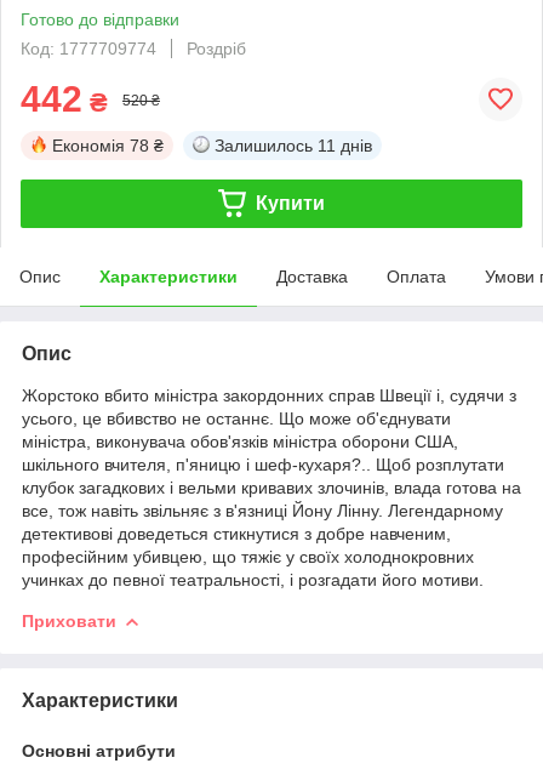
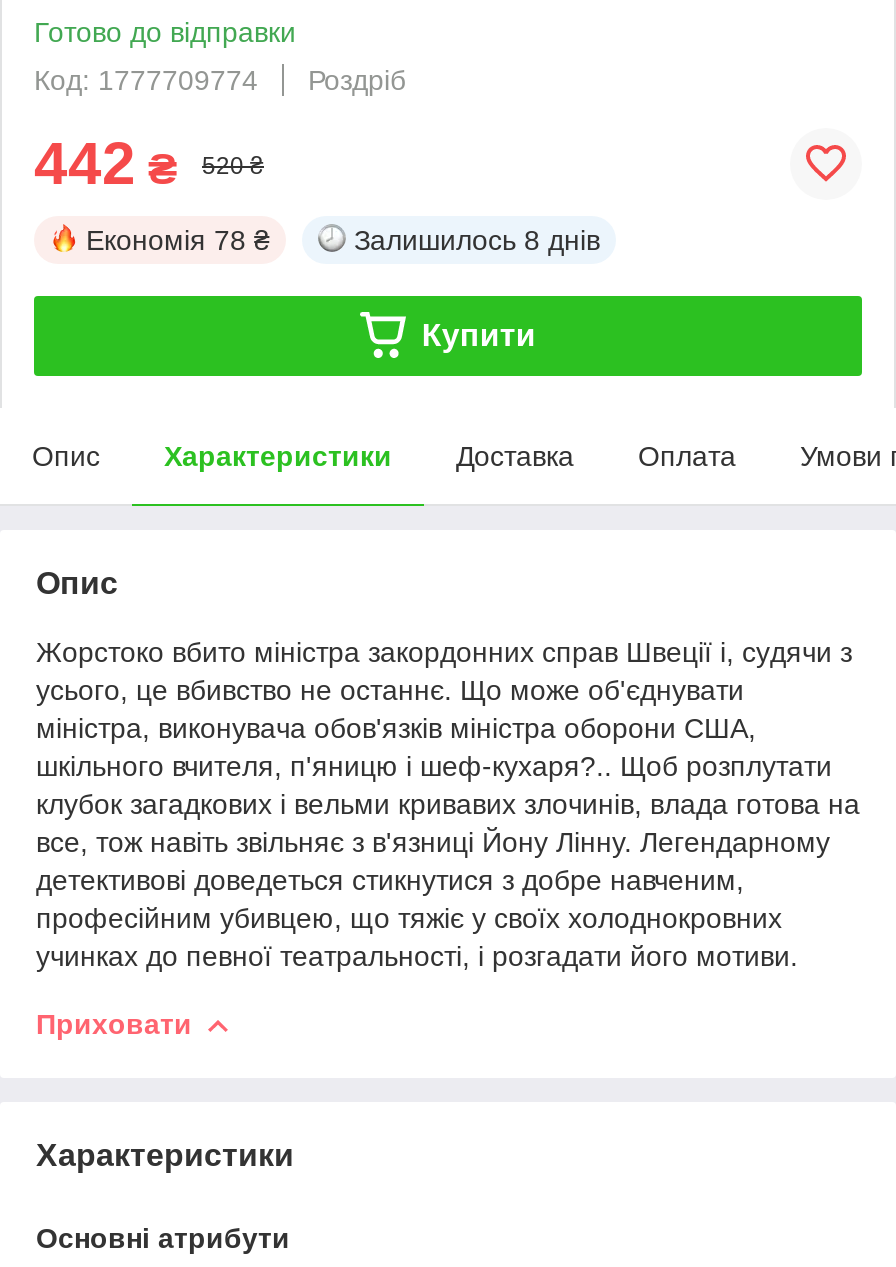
- Залишилось 11 днів
+ Залишилось 8 днів
